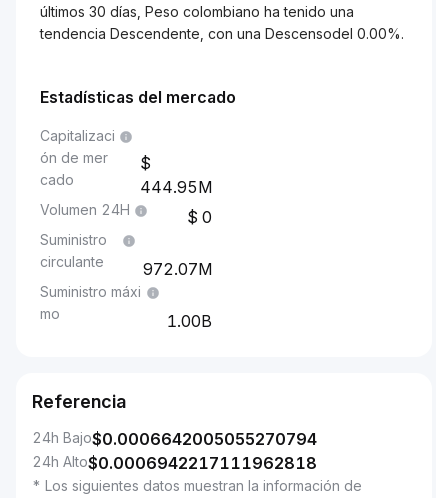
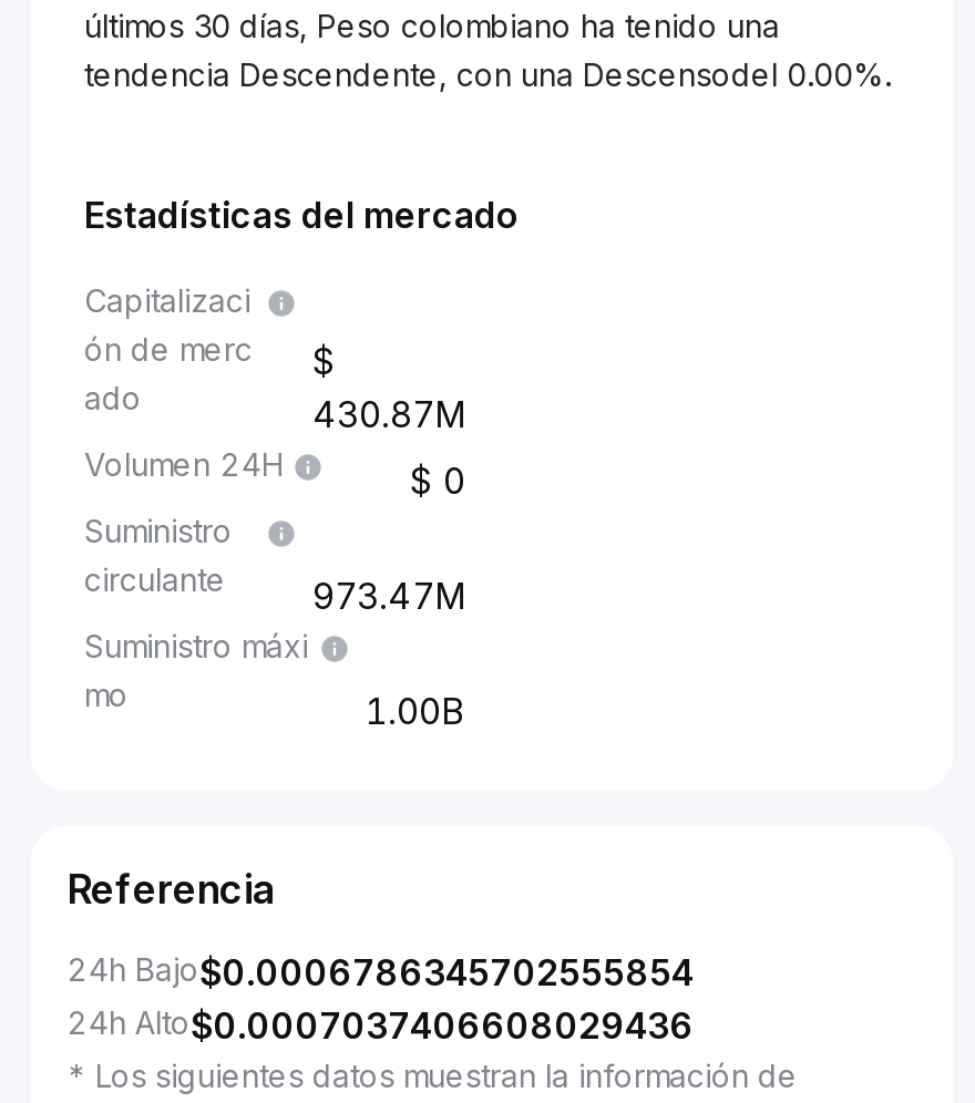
- ón de mer
- cado
- 444.95M
+ ón de merc
+ ado
+ 430.87M

- 972.07M
+ 973.47M

- 24h Bajo$0.0006642005055270794
+ 24h Bajo$0.0006786345702555854

- 24h Alto$0.0006942217111962818
+ 24h Alto$0.0007037406608029436
